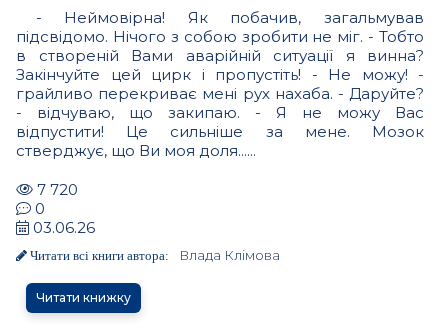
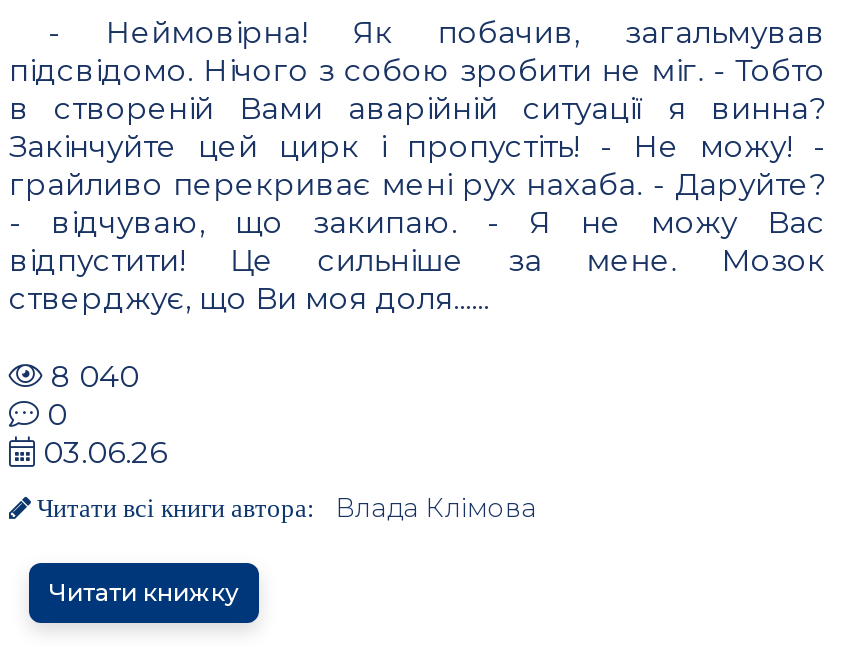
- 7 720
+ 8 040
